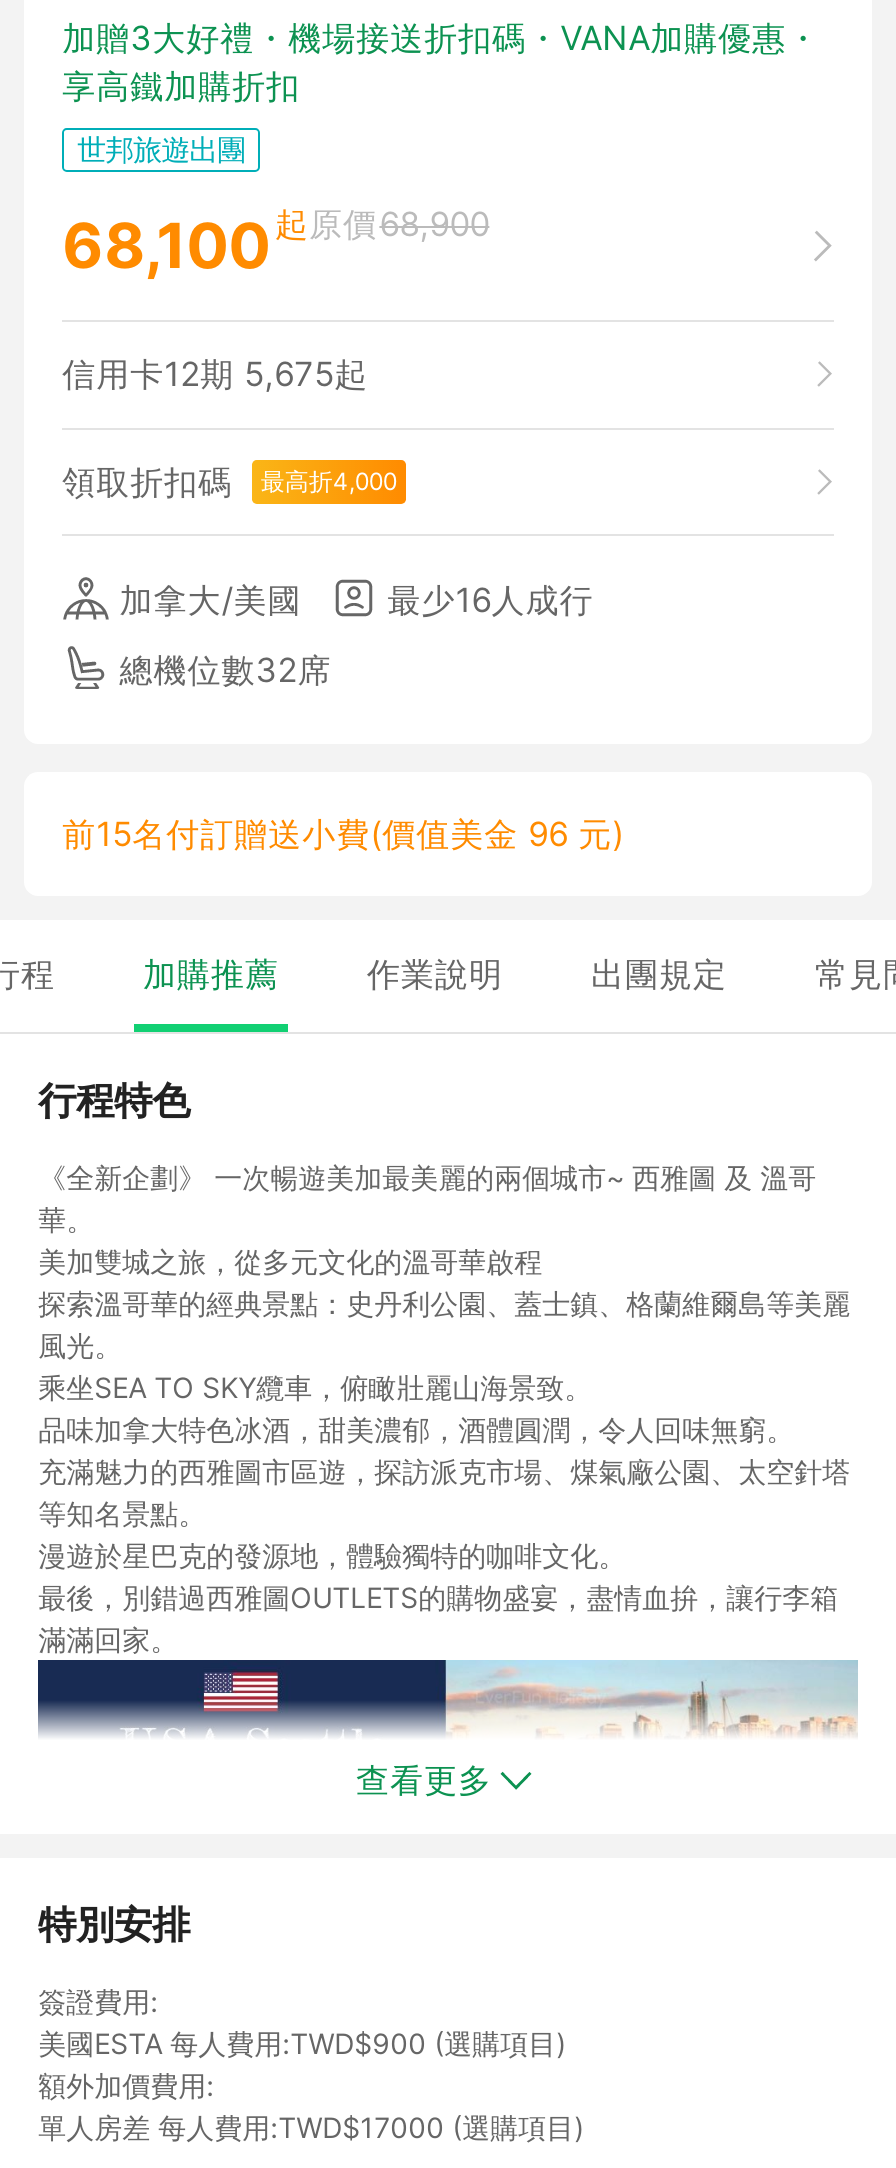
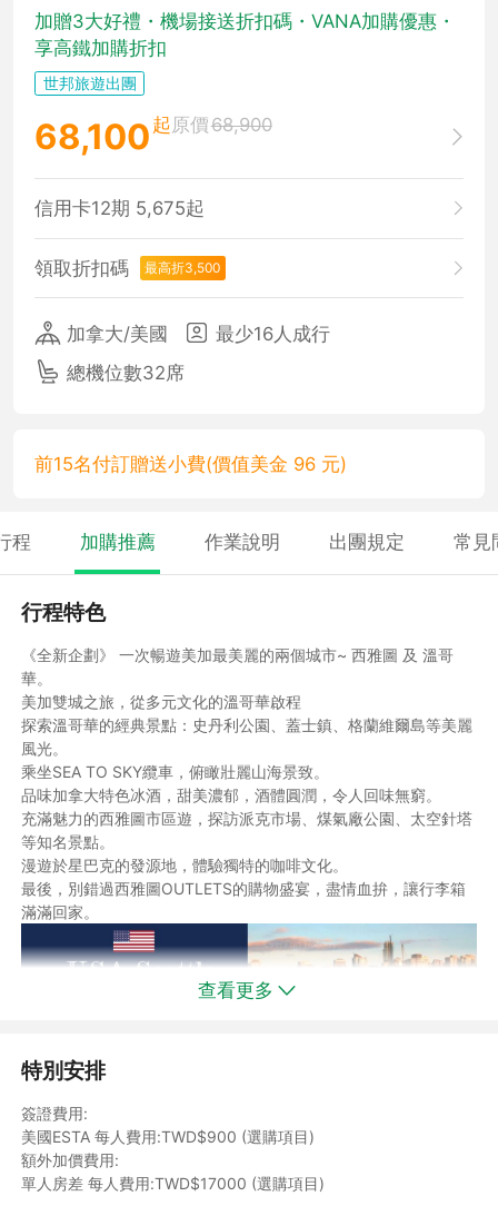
- 領取折扣碼 最高折4,000
+ 領取折扣碼 最高折3,500
